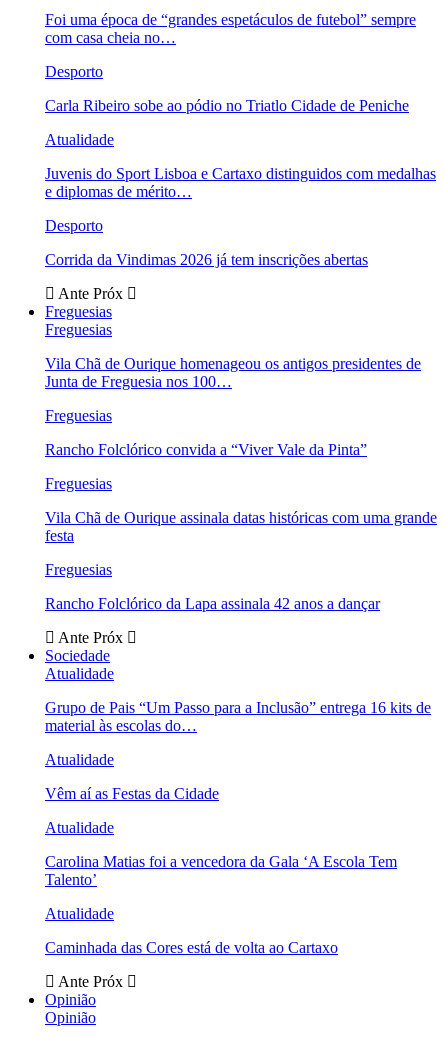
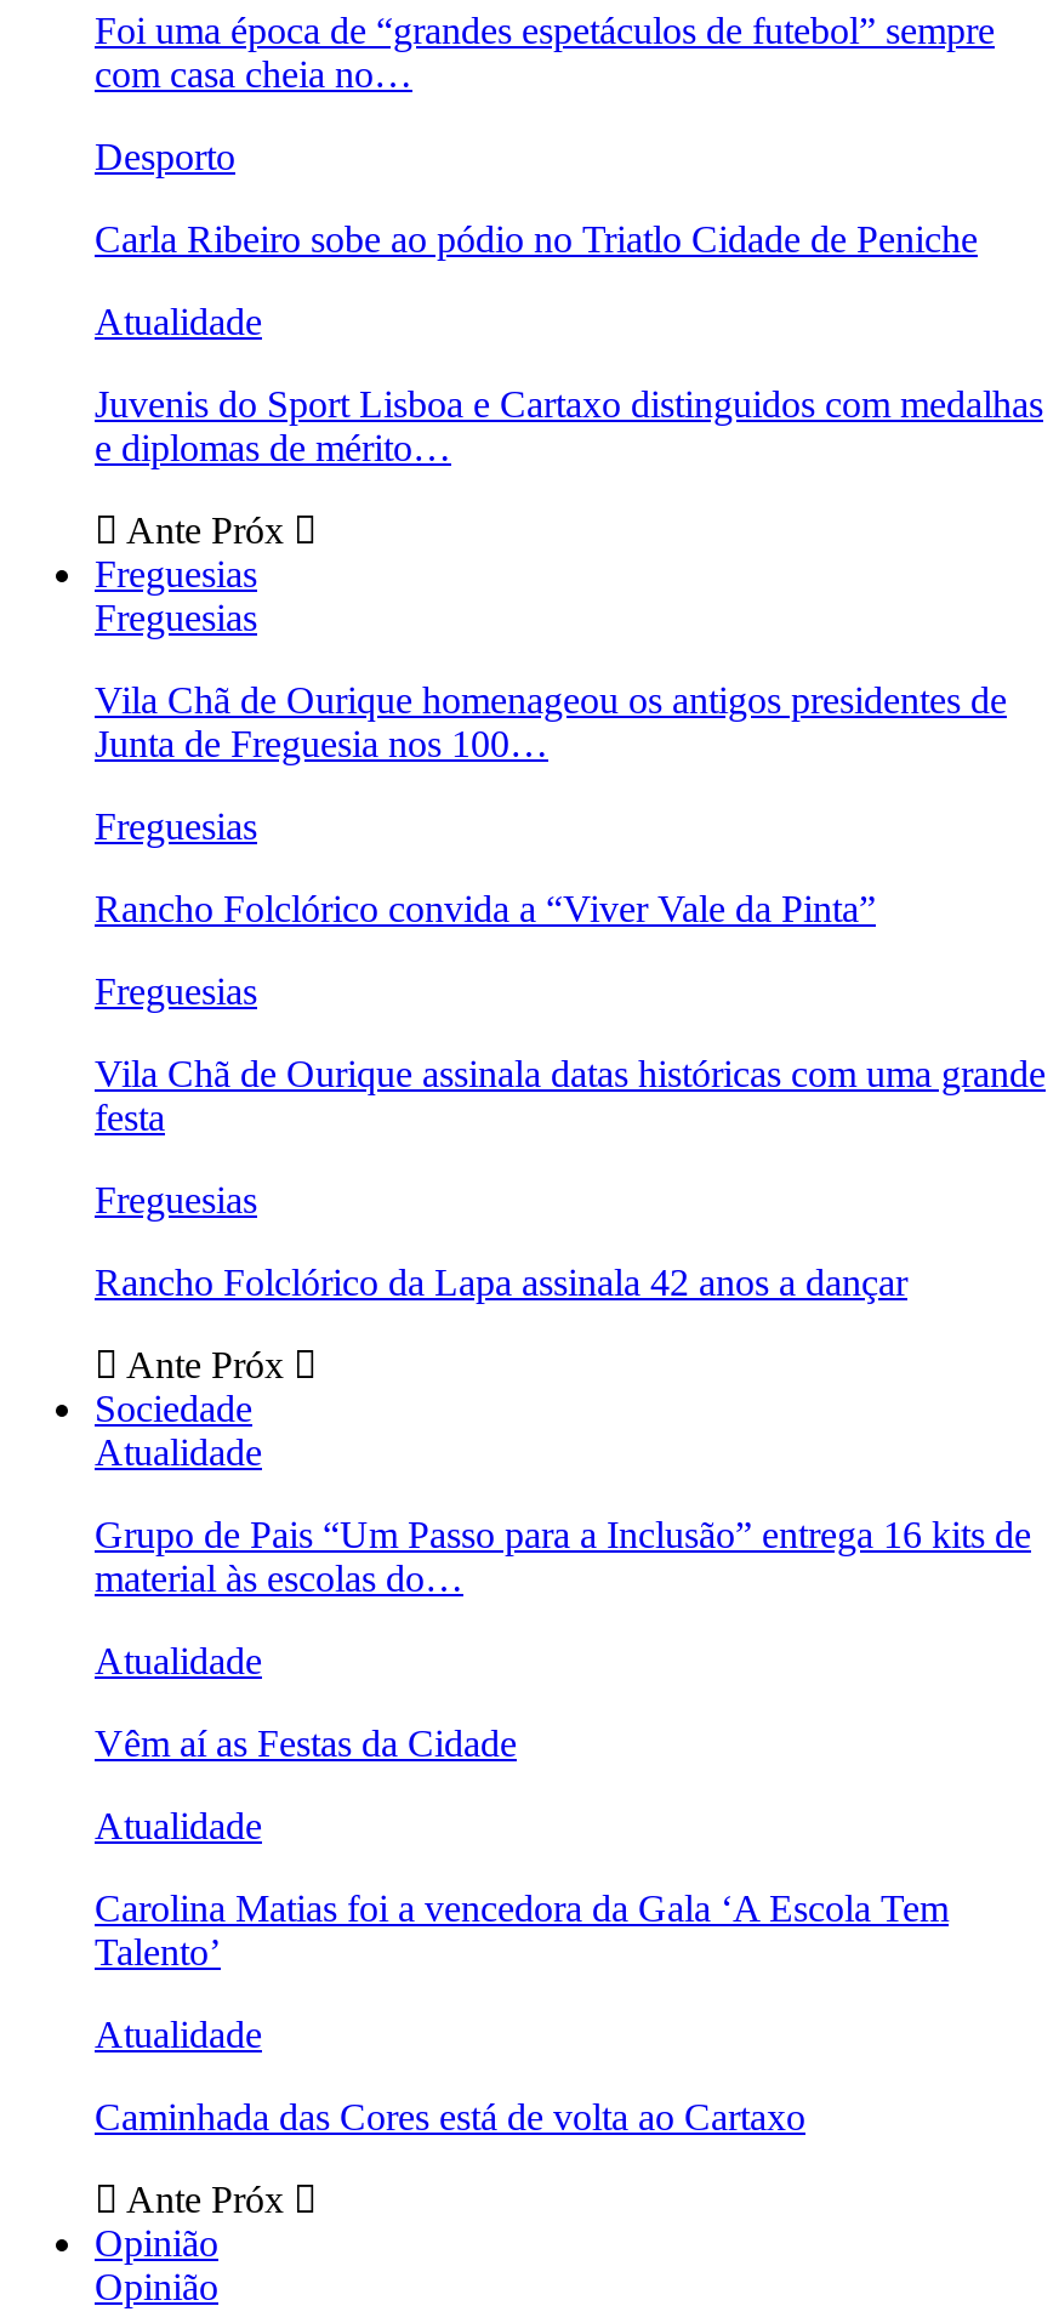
- Desporto
- Corrida da Vindimas 2026 já tem inscrições abertas
